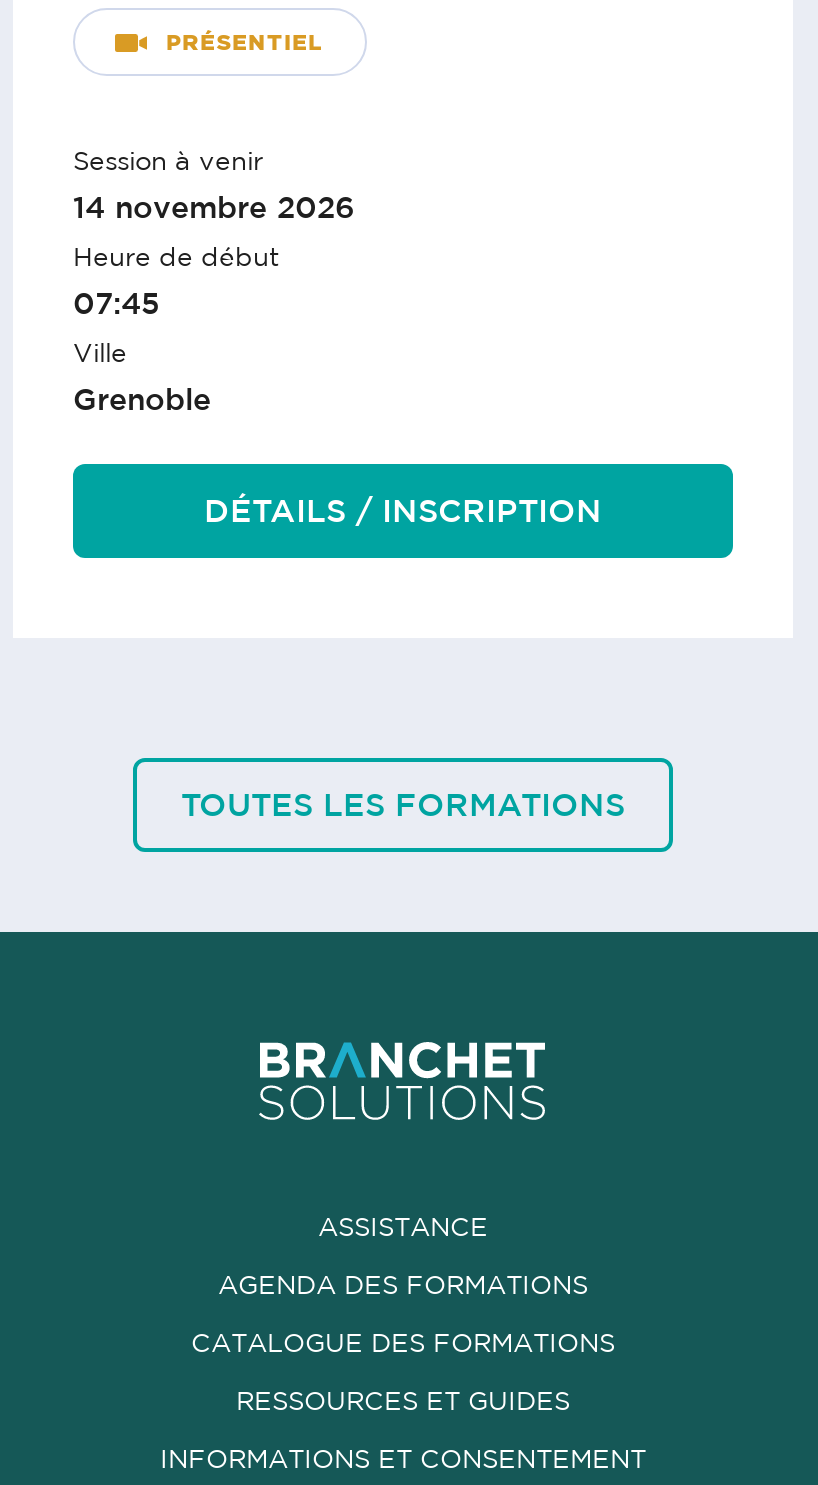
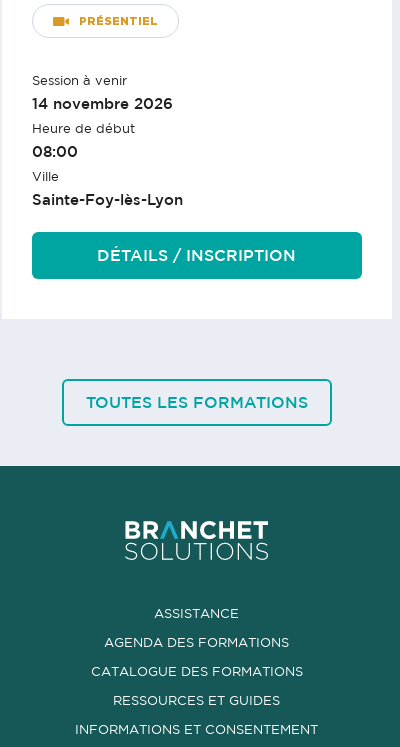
- 07:45
+ 08:00

- Grenoble
+ Sainte-Foy-lès-Lyon
